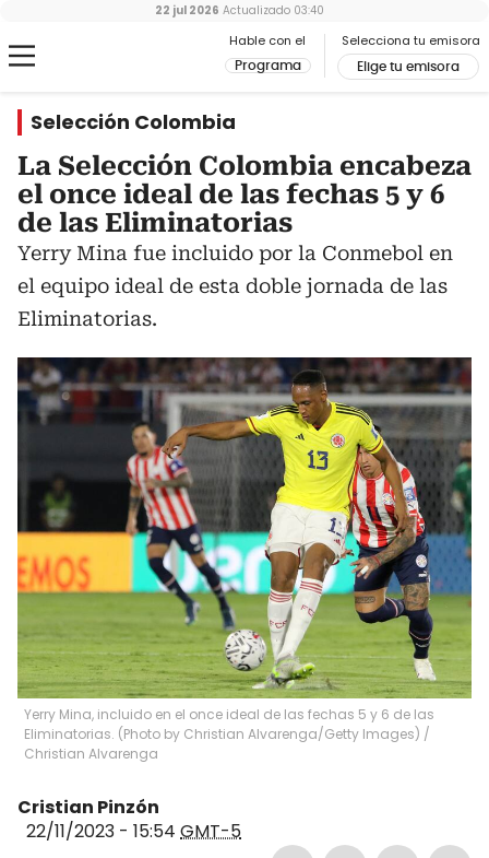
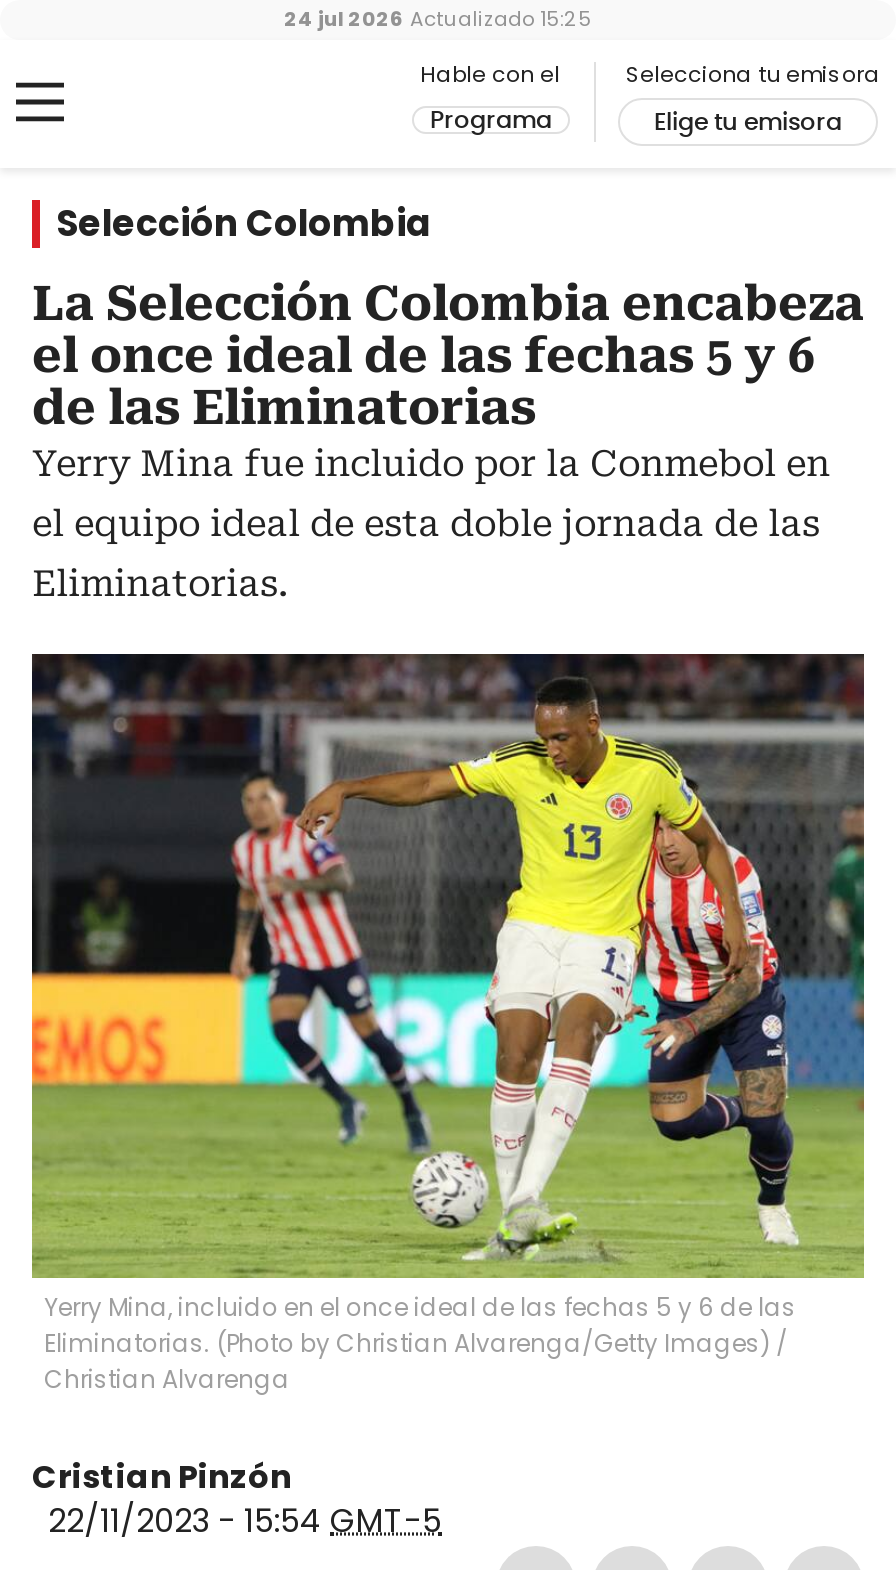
- 22 jul 2026 Actualizado 03:40
+ 24 jul 2026 Actualizado 15:25
